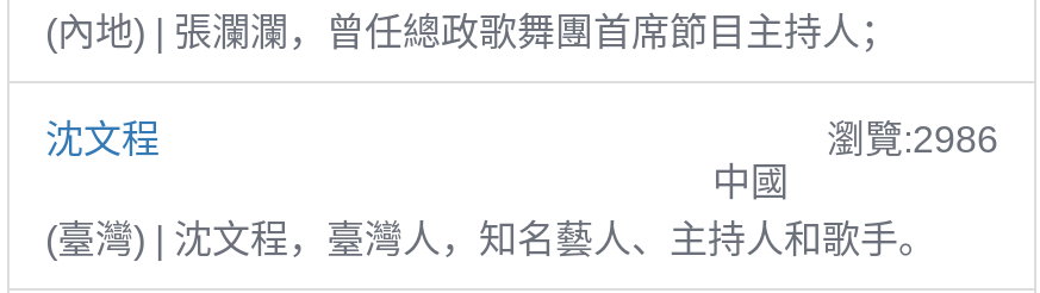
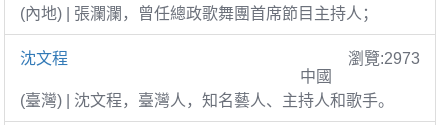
- 瀏覽:2986
+ 瀏覽:2973
